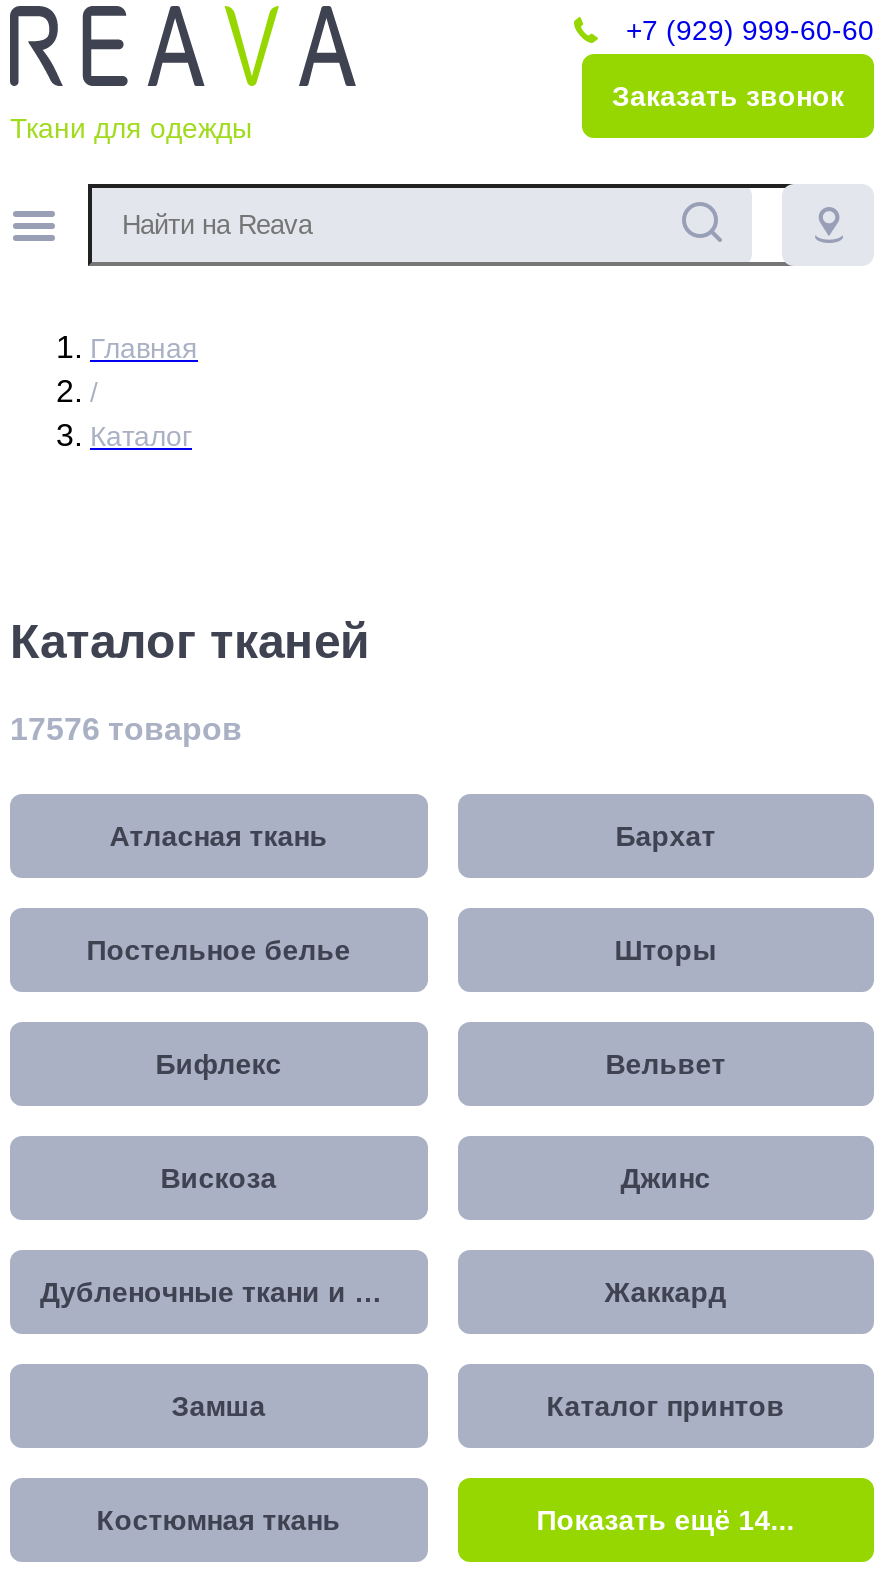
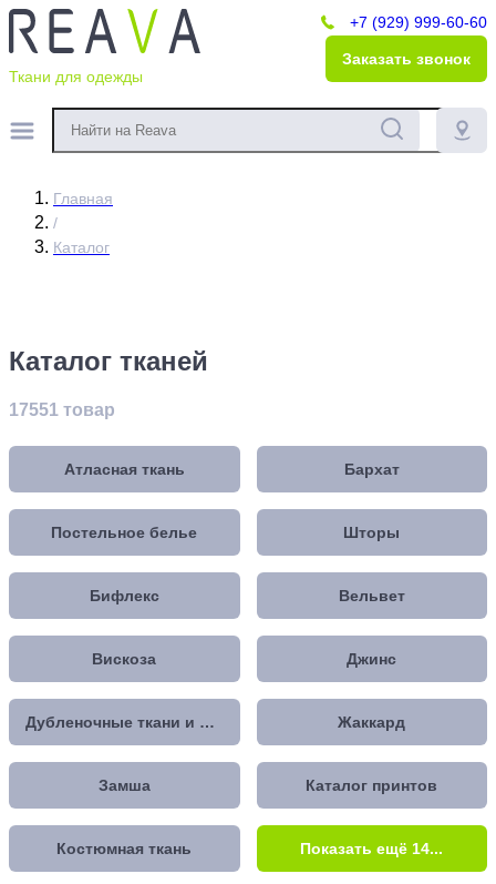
- 17576 товаров
+ 17551 товар
